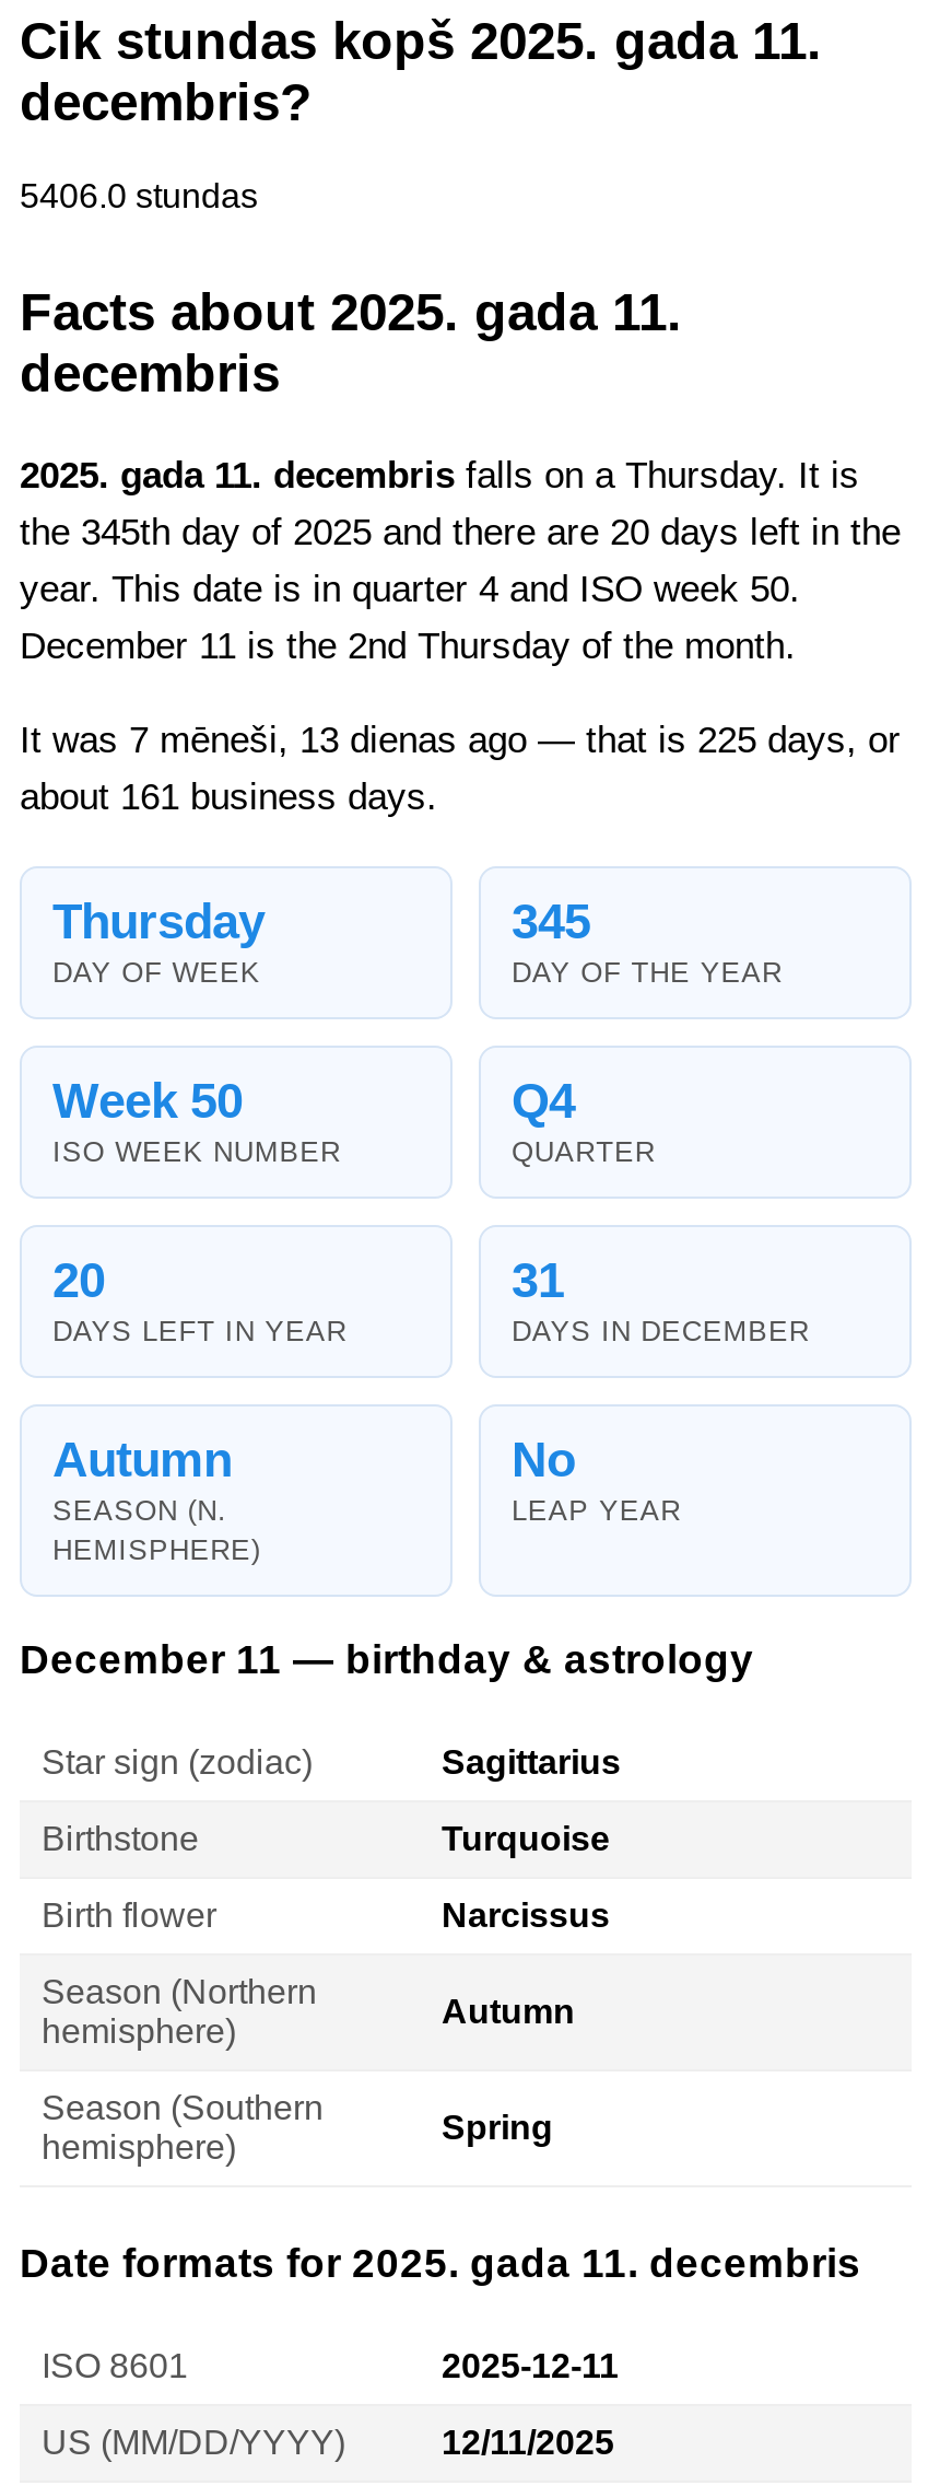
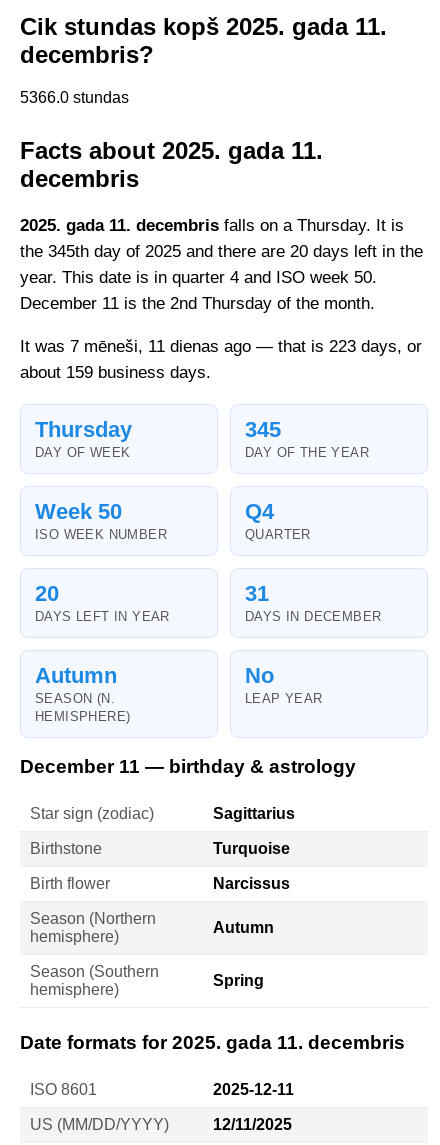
- 5406.0 stundas
+ 5366.0 stundas

- It was 7 mēneši, 13 dienas ago — that is 225 days, or
+ It was 7 mēneši, 11 dienas ago — that is 223 days, or

- about 161 business days.
+ about 159 business days.
